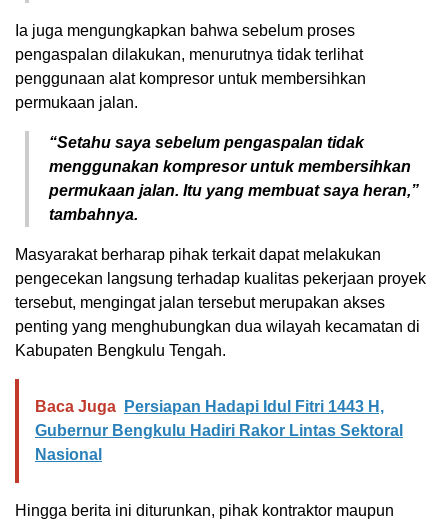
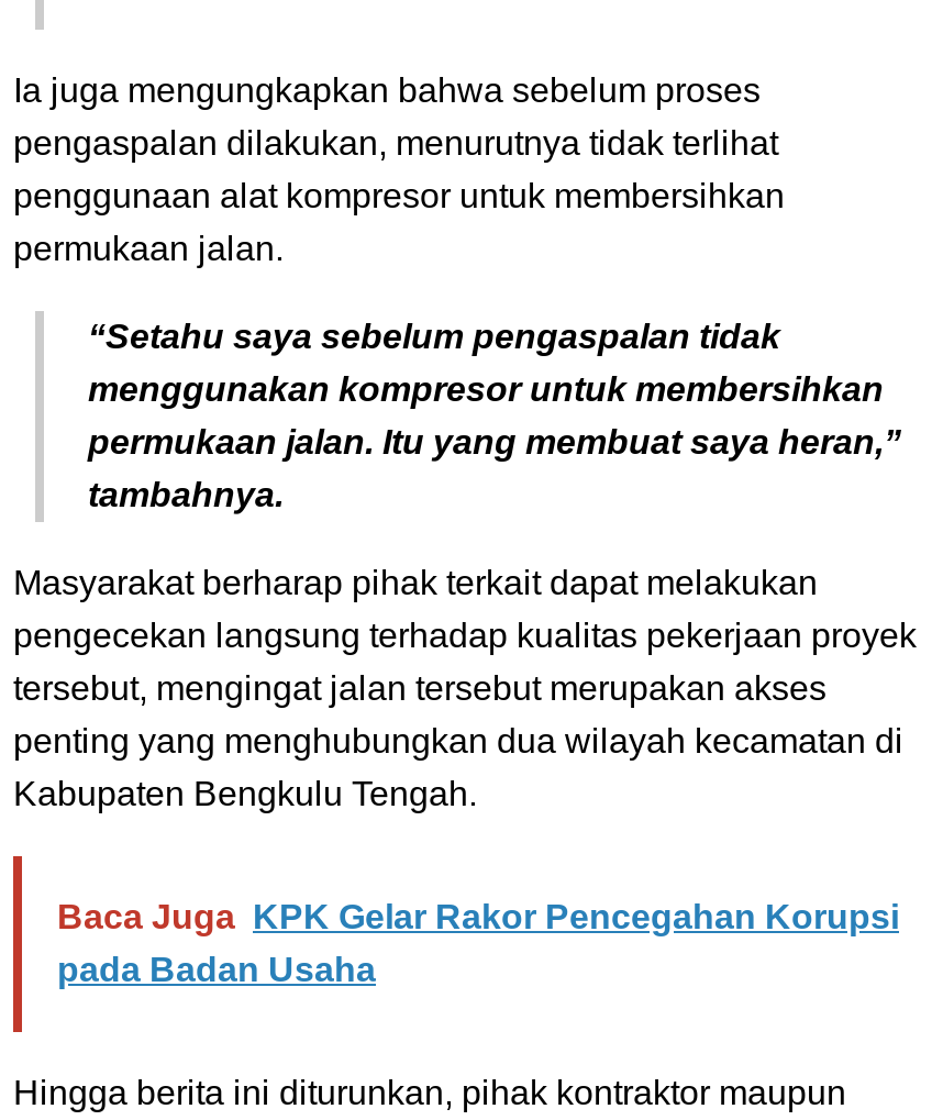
- Baca Juga Persiapan Hadapi Idul Fitri 1443 H,
- Gubernur Bengkulu Hadiri Rakor Lintas Sektoral
- Nasional
+ Baca Juga KPK Gelar Rakor Pencegahan Korupsi
+ pada Badan Usaha
